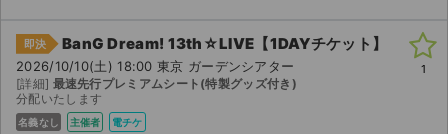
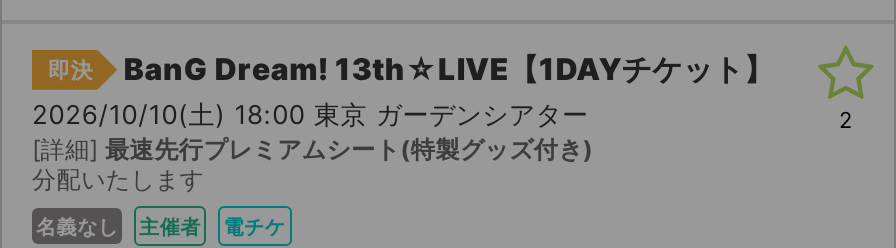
- 1
+ 2
